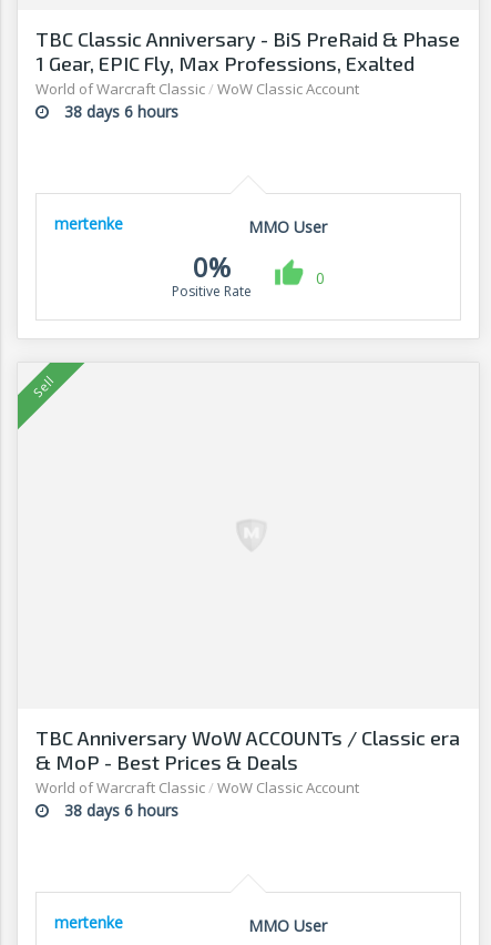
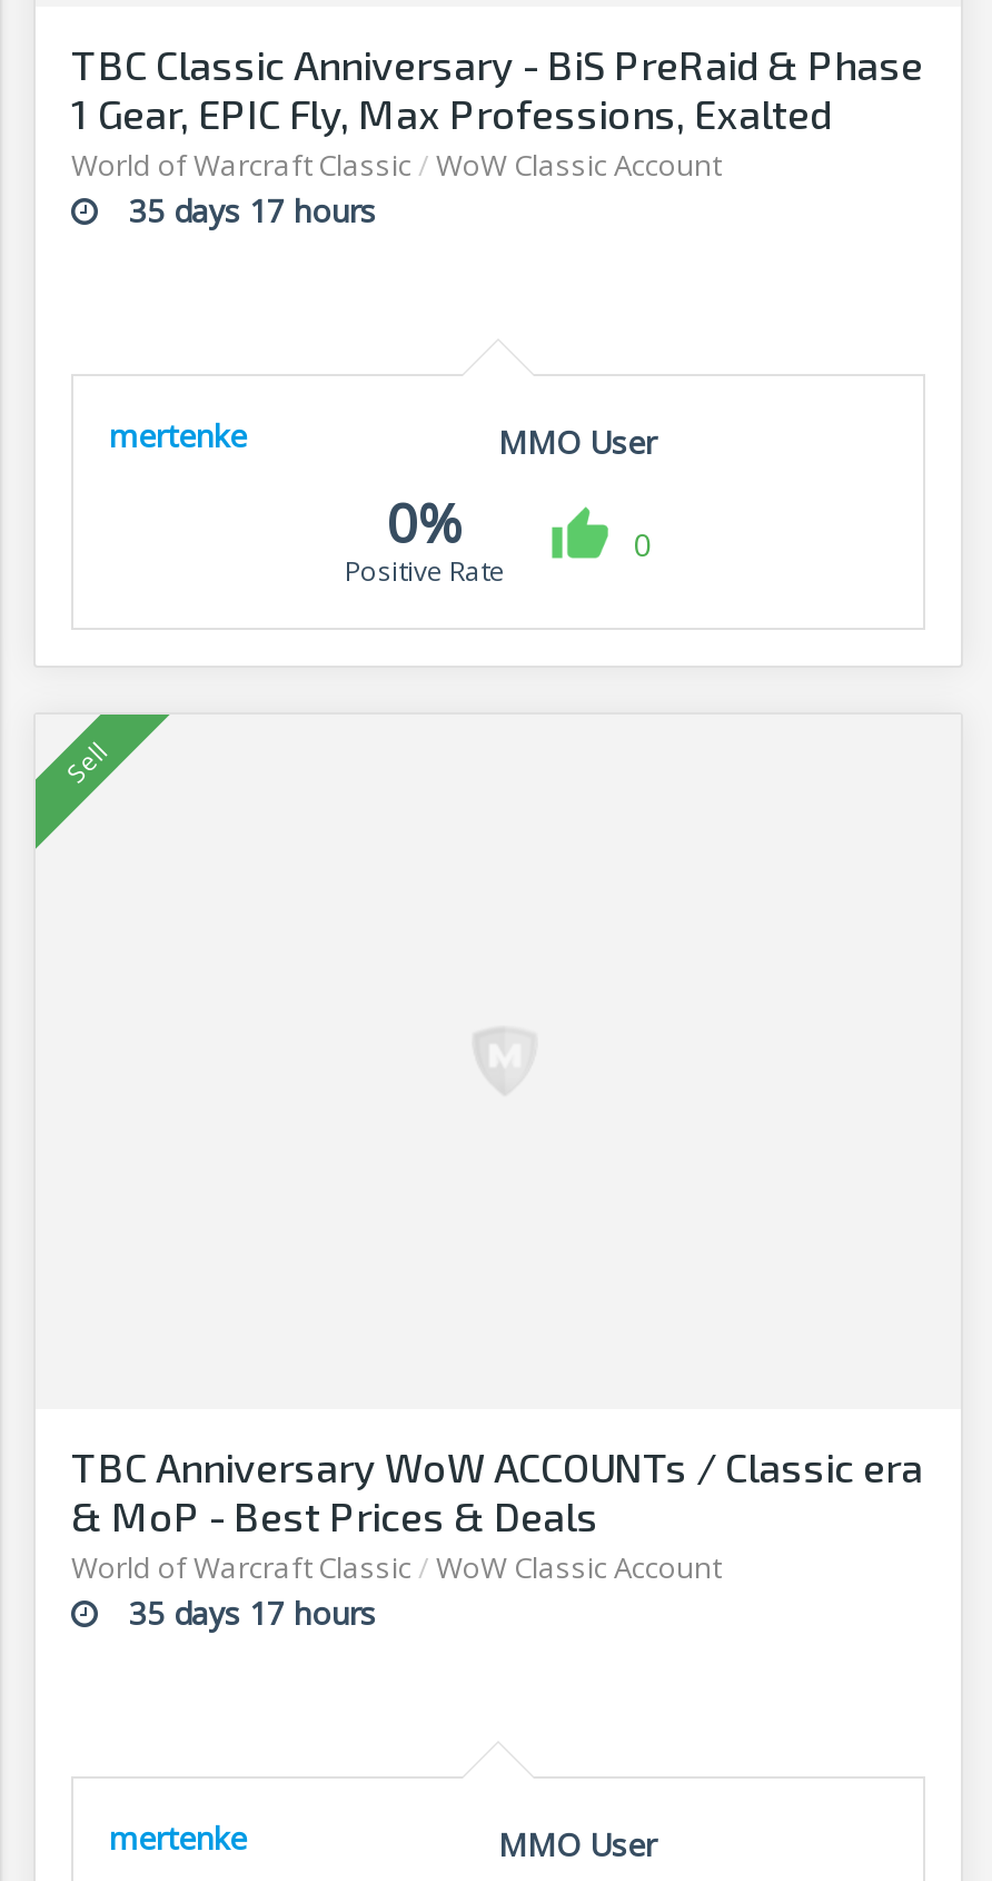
- 38 days 6 hours
+ 35 days 17 hours

- 38 days 6 hours
+ 35 days 17 hours
